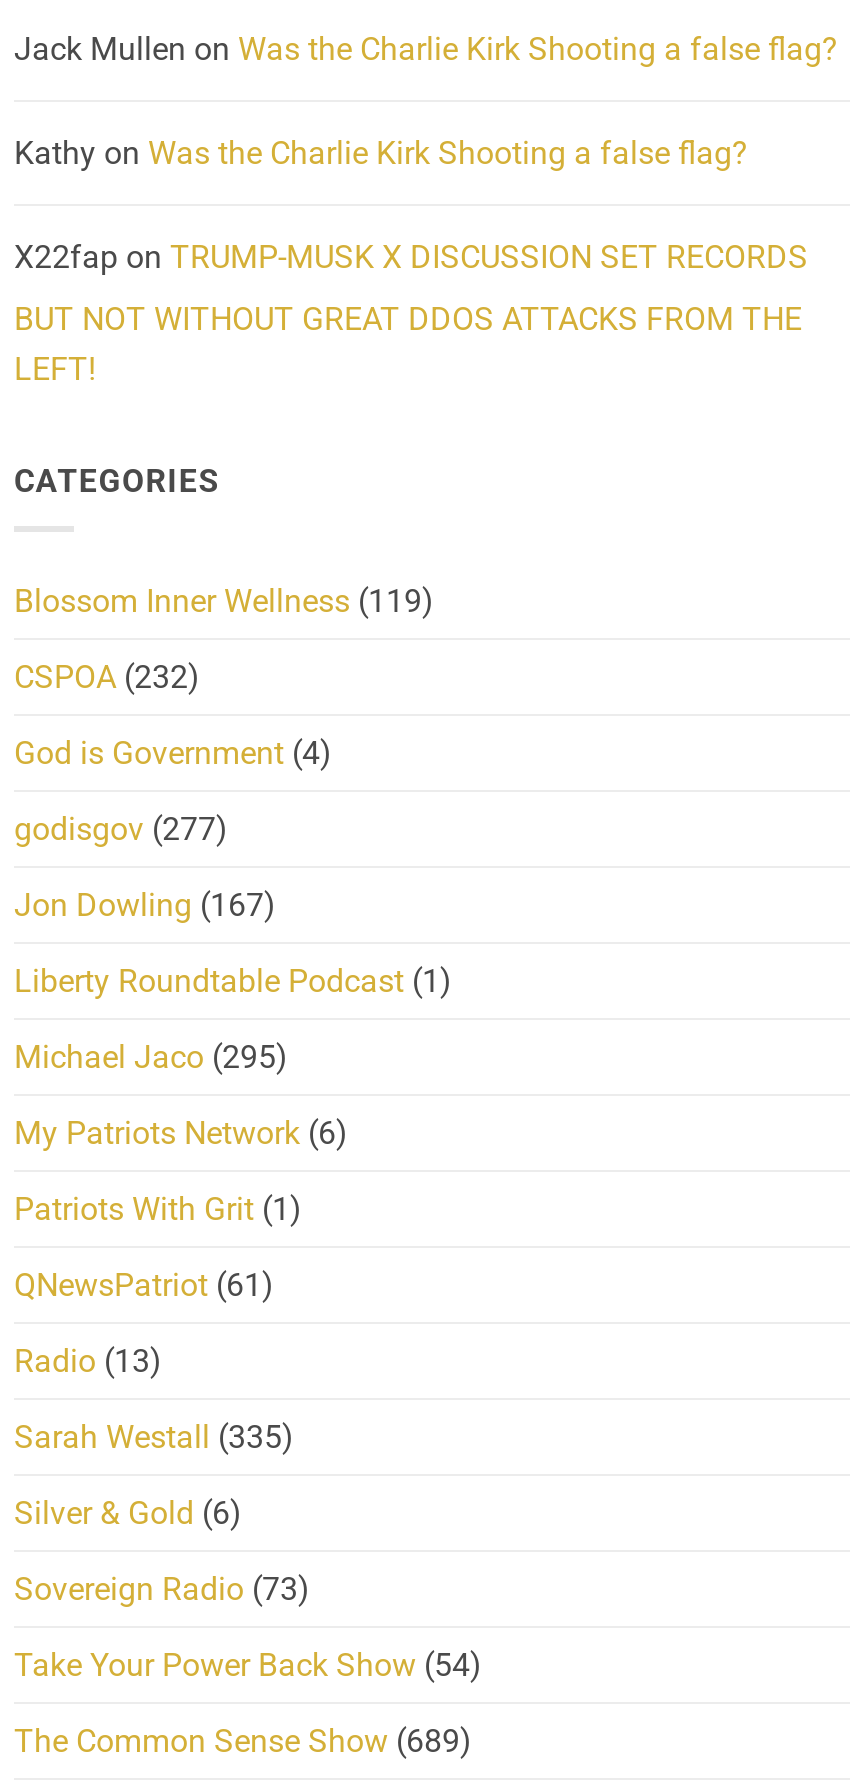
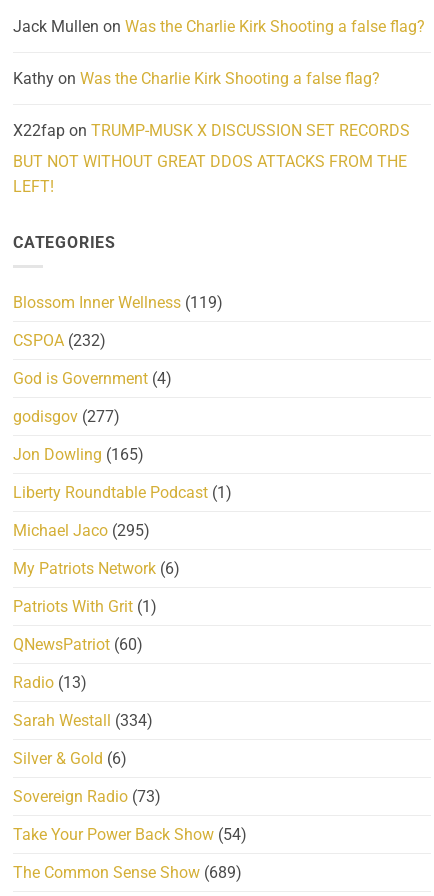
- Jon Dowling (167)
+ Jon Dowling (165)

- QNewsPatriot (61)
+ QNewsPatriot (60)

- Sarah Westall (335)
+ Sarah Westall (334)
